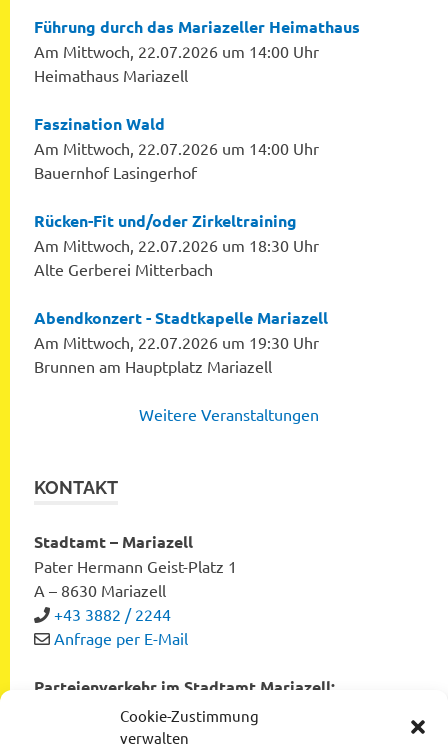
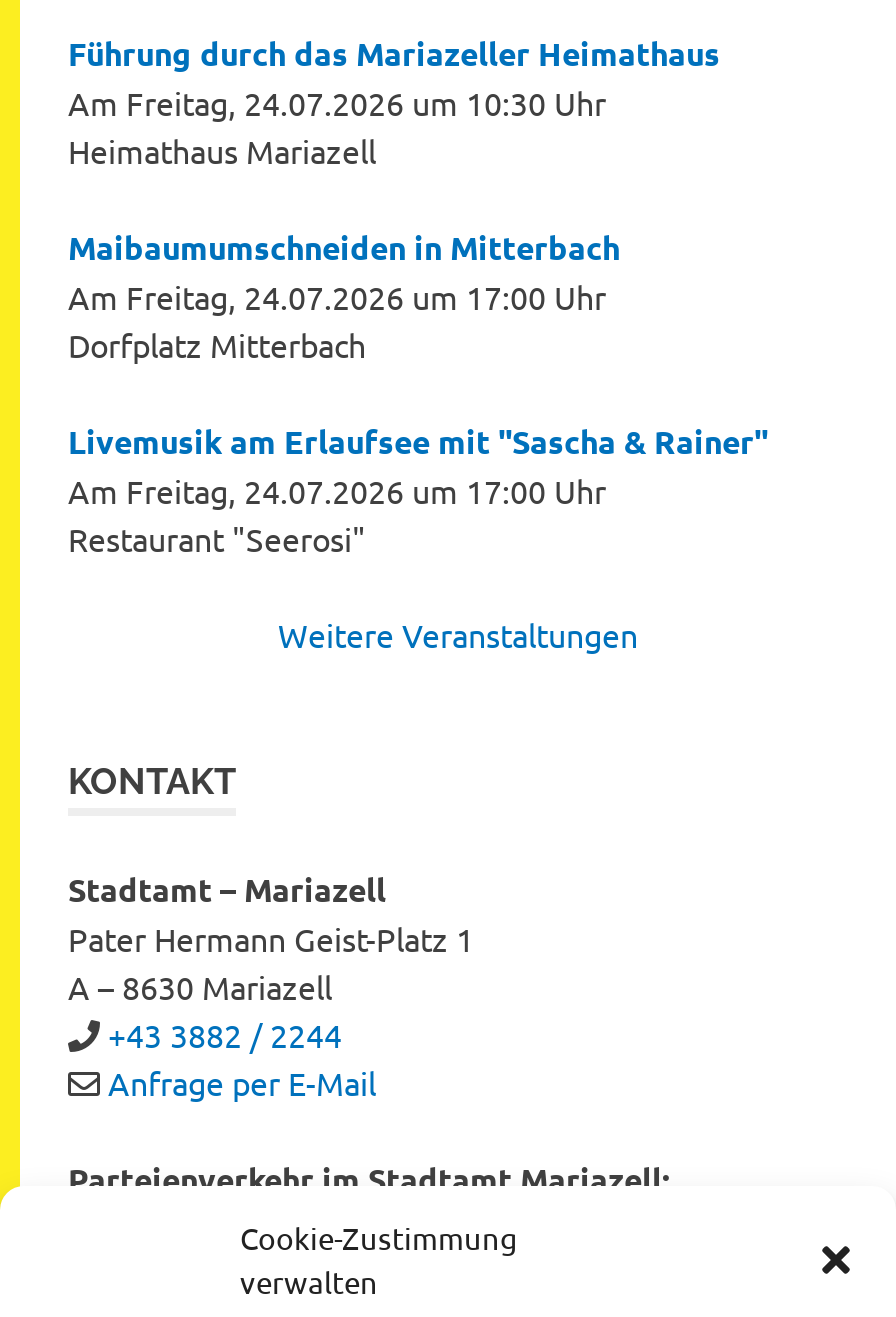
- Am Mittwoch, 22.07.2026 um 14:00 Uhr
+ Am Freitag, 24.07.2026 um 10:30 Uhr

- Faszination Wald
- Am Mittwoch, 22.07.2026 um 14:00 Uhr
- Bauernhof Lasingerhof
- Rücken-Fit und/oder Zirkeltraining
- Am Mittwoch, 22.07.2026 um 18:30 Uhr
- Alte Gerberei Mitterbach
- Abendkonzert - Stadtkapelle Mariazell
- Am Mittwoch, 22.07.2026 um 19:30 Uhr
- Brunnen am Hauptplatz Mariazell
+ Maibaumumschneiden in Mitterbach
+ Am Freitag, 24.07.2026 um 17:00 Uhr
+ Dorfplatz Mitterbach
+ Livemusik am Erlaufsee mit "Sascha & Rainer"
+ Am Freitag, 24.07.2026 um 17:00 Uhr
+ Restaurant "Seerosi"
